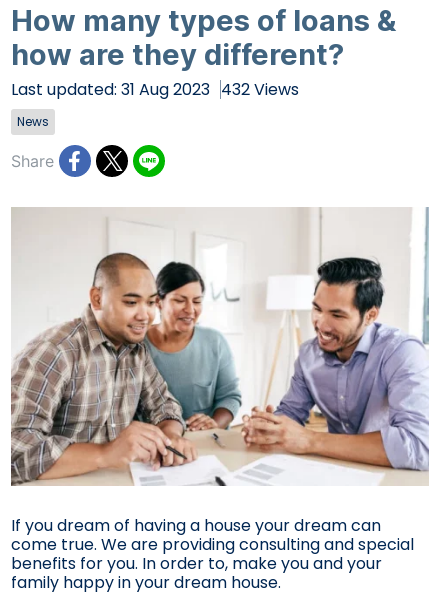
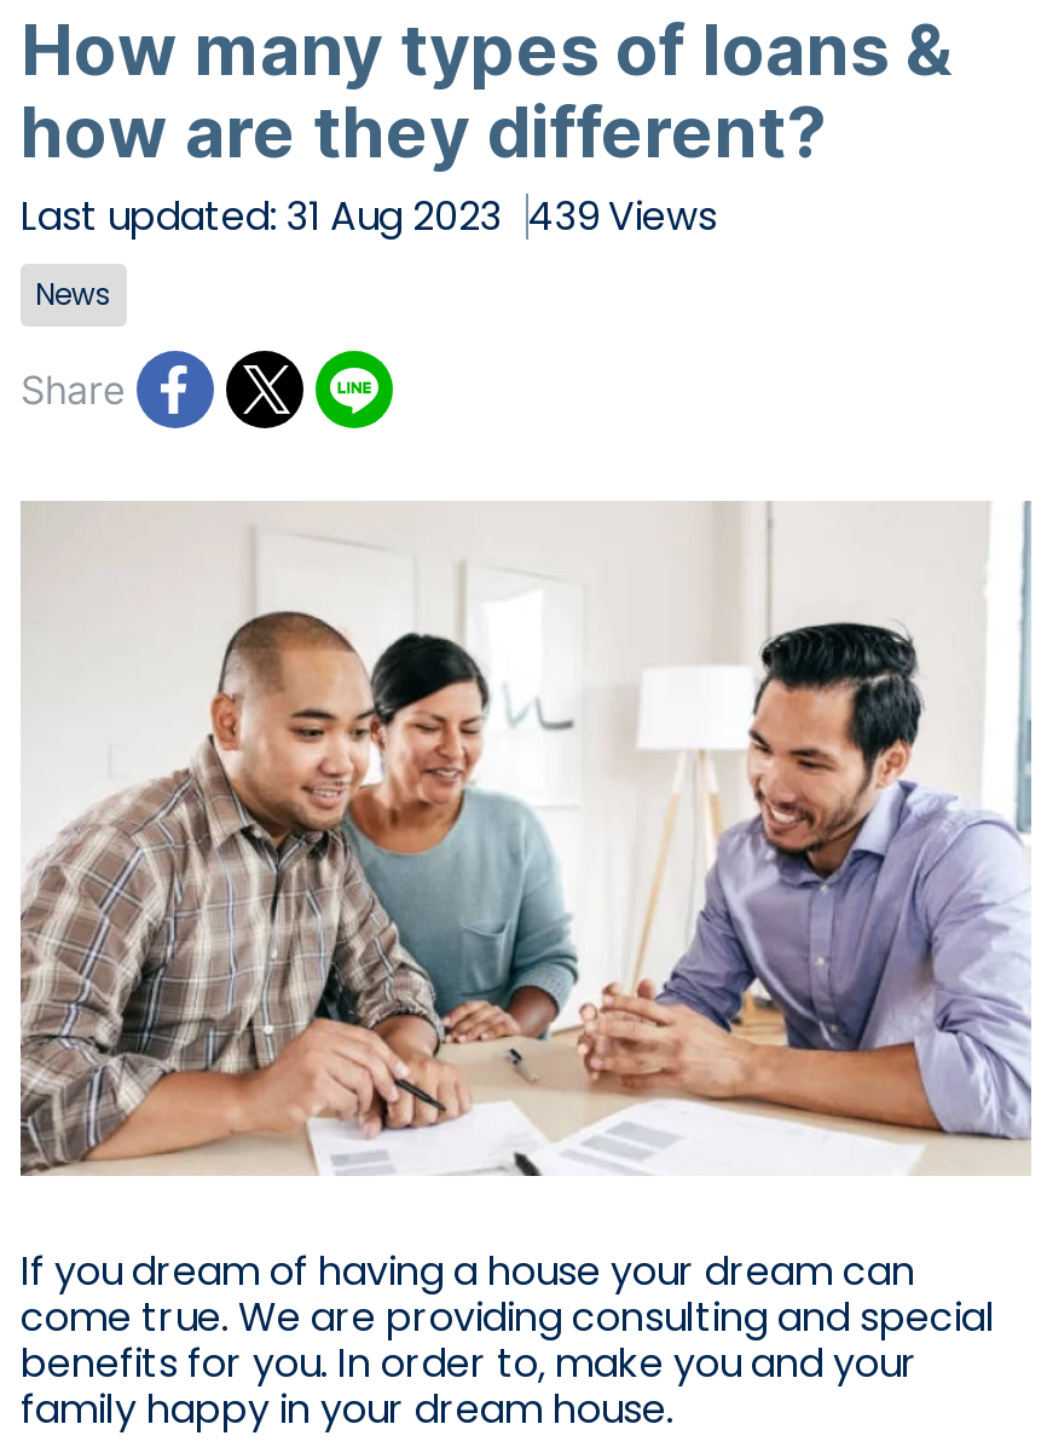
- Last updated: 31 Aug 2023 432 Views
+ Last updated: 31 Aug 2023 439 Views
